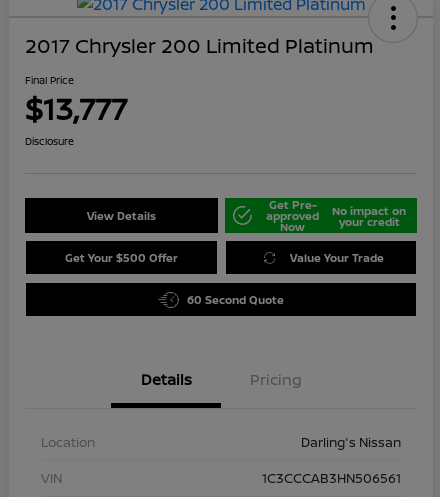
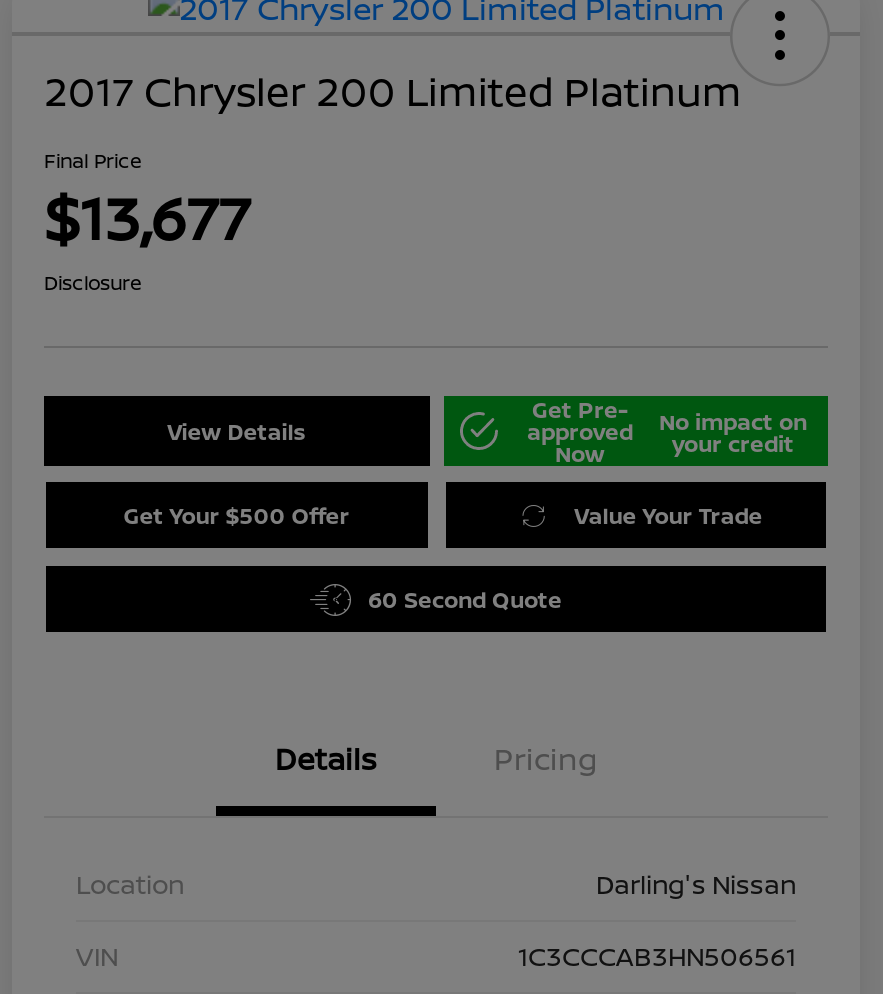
- $13,777
+ $13,677
